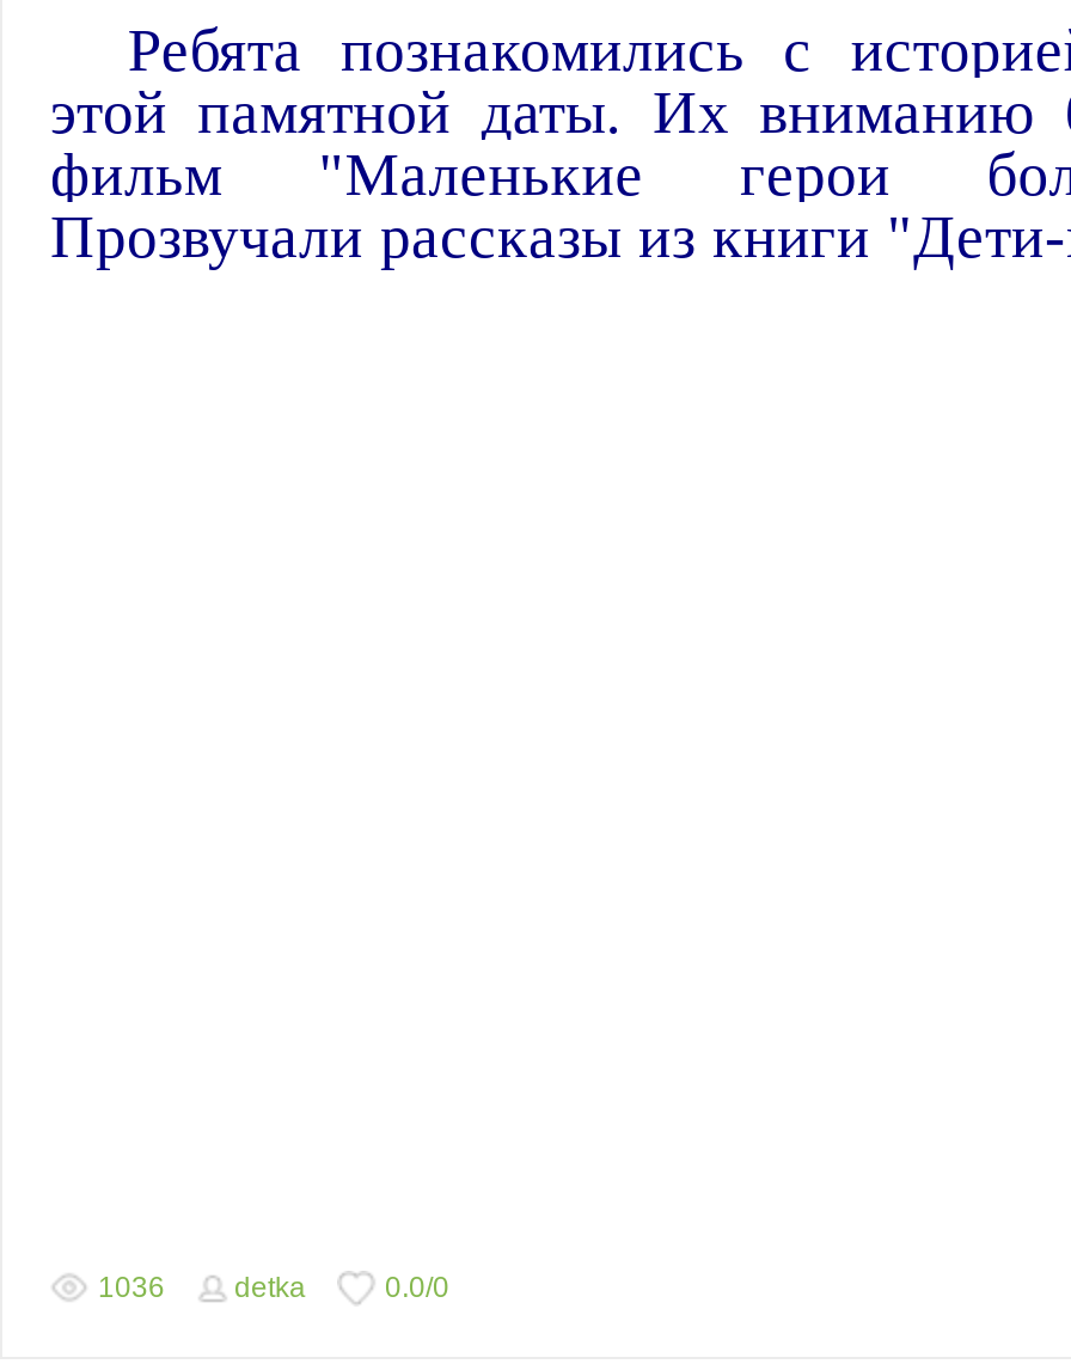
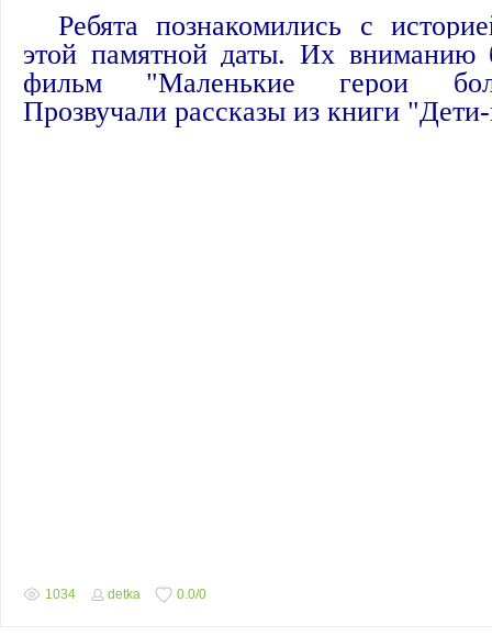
- 1036
+ 1034
